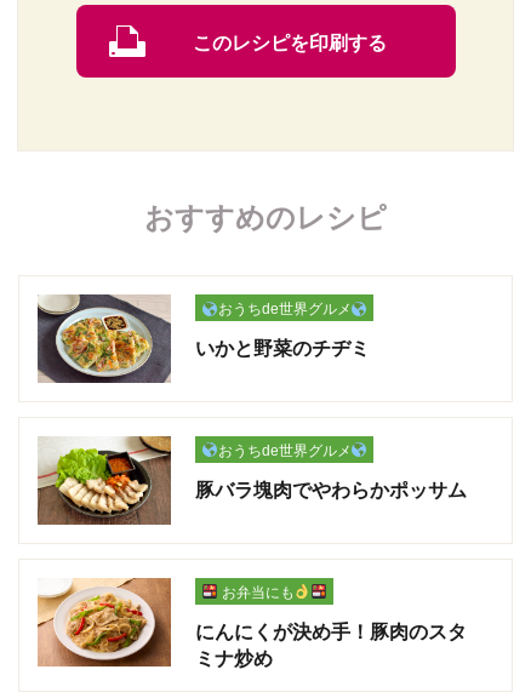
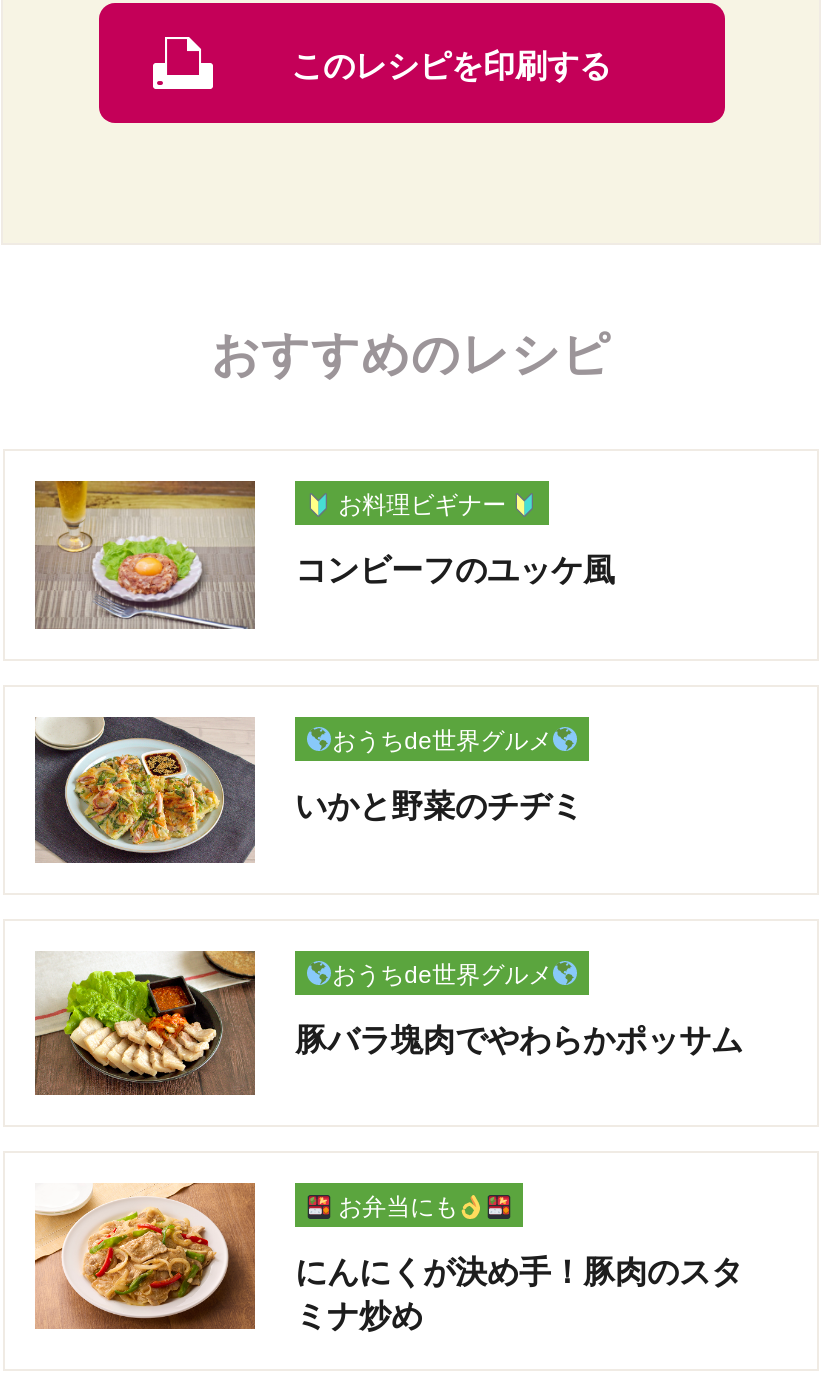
+ [image]
+ お料理ビギナー
+ コンビーフのユッケ風
